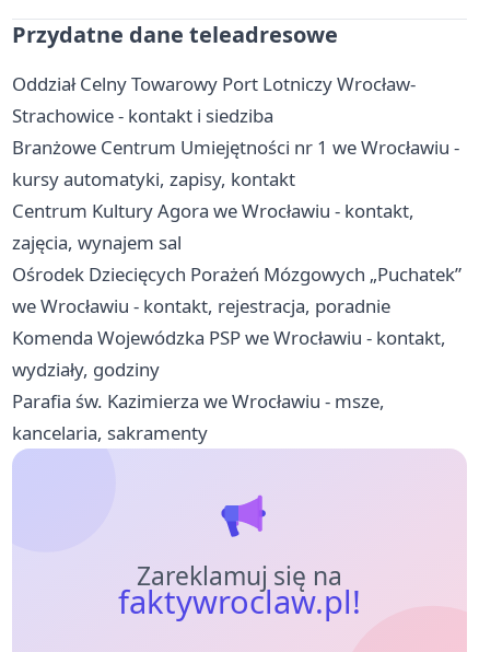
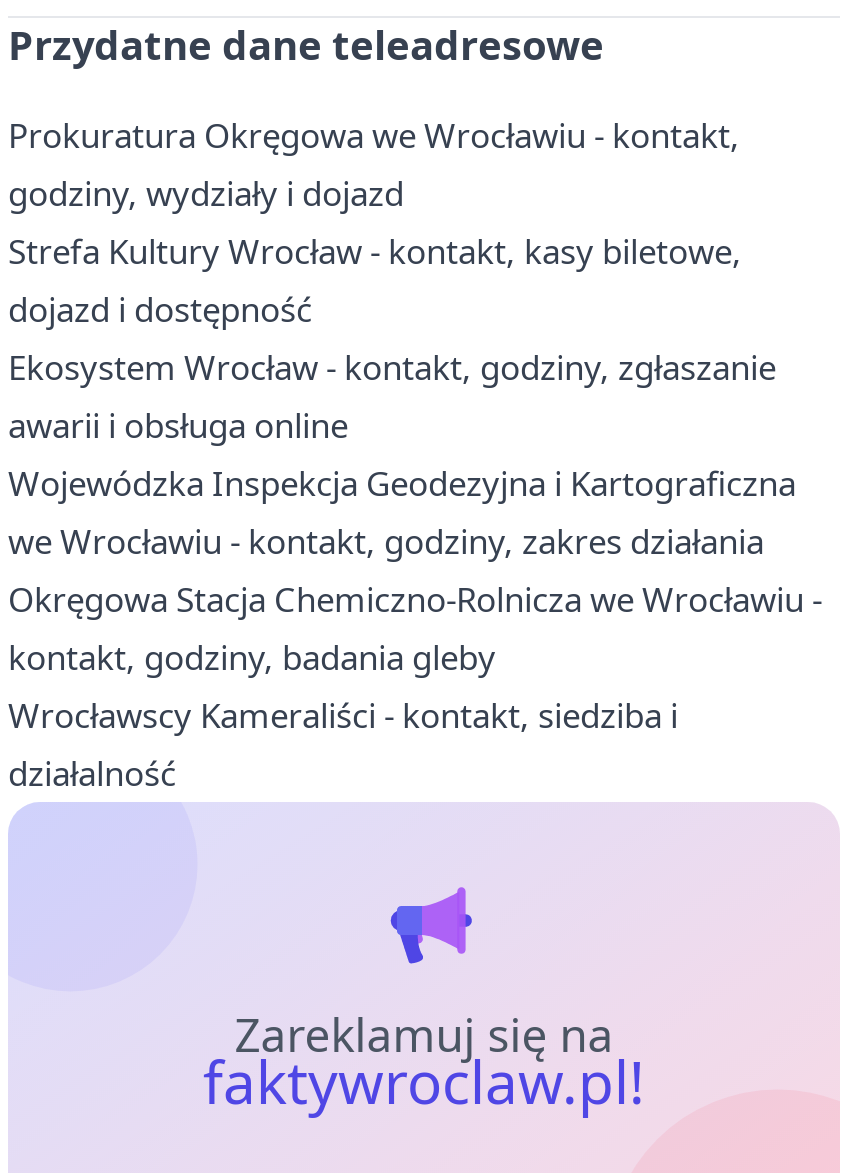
- Oddział Celny Towarowy Port Lotniczy Wrocław-
- Strachowice - kontakt i siedziba
- Branżowe Centrum Umiejętności nr 1 we Wrocławiu -
- kursy automatyki, zapisy, kontakt
- Centrum Kultury Agora we Wrocławiu - kontakt,
- zajęcia, wynajem sal
- Ośrodek Dziecięcych Porażeń Mózgowych „Puchatek”
- we Wrocławiu - kontakt, rejestracja, poradnie
- Komenda Wojewódzka PSP we Wrocławiu - kontakt,
- wydziały, godziny
- Parafia św. Kazimierza we Wrocławiu - msze,
- kancelaria, sakramenty
+ Prokuratura Okręgowa we Wrocławiu - kontakt,
+ godziny, wydziały i dojazd
+ Strefa Kultury Wrocław - kontakt, kasy biletowe,
+ dojazd i dostępność
+ Ekosystem Wrocław - kontakt, godziny, zgłaszanie
+ awarii i obsługa online
+ Wojewódzka Inspekcja Geodezyjna i Kartograficzna
+ we Wrocławiu - kontakt, godziny, zakres działania
+ Okręgowa Stacja Chemiczno-Rolnicza we Wrocławiu -
+ kontakt, godziny, badania gleby
+ Wrocławscy Kameraliści - kontakt, siedziba i
+ działalność
